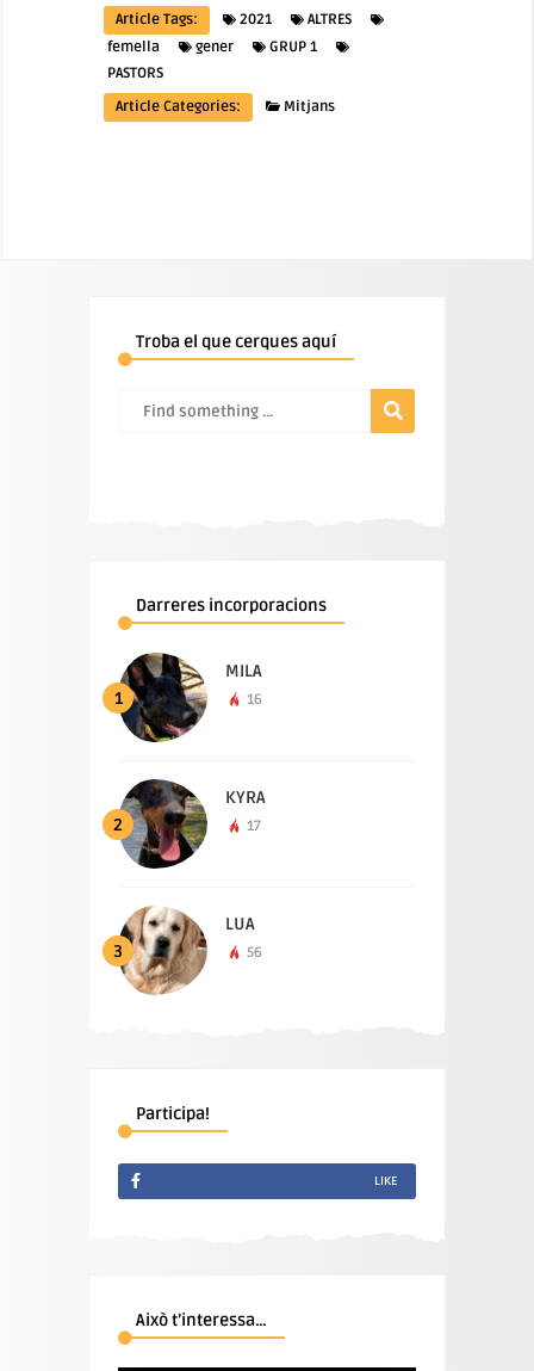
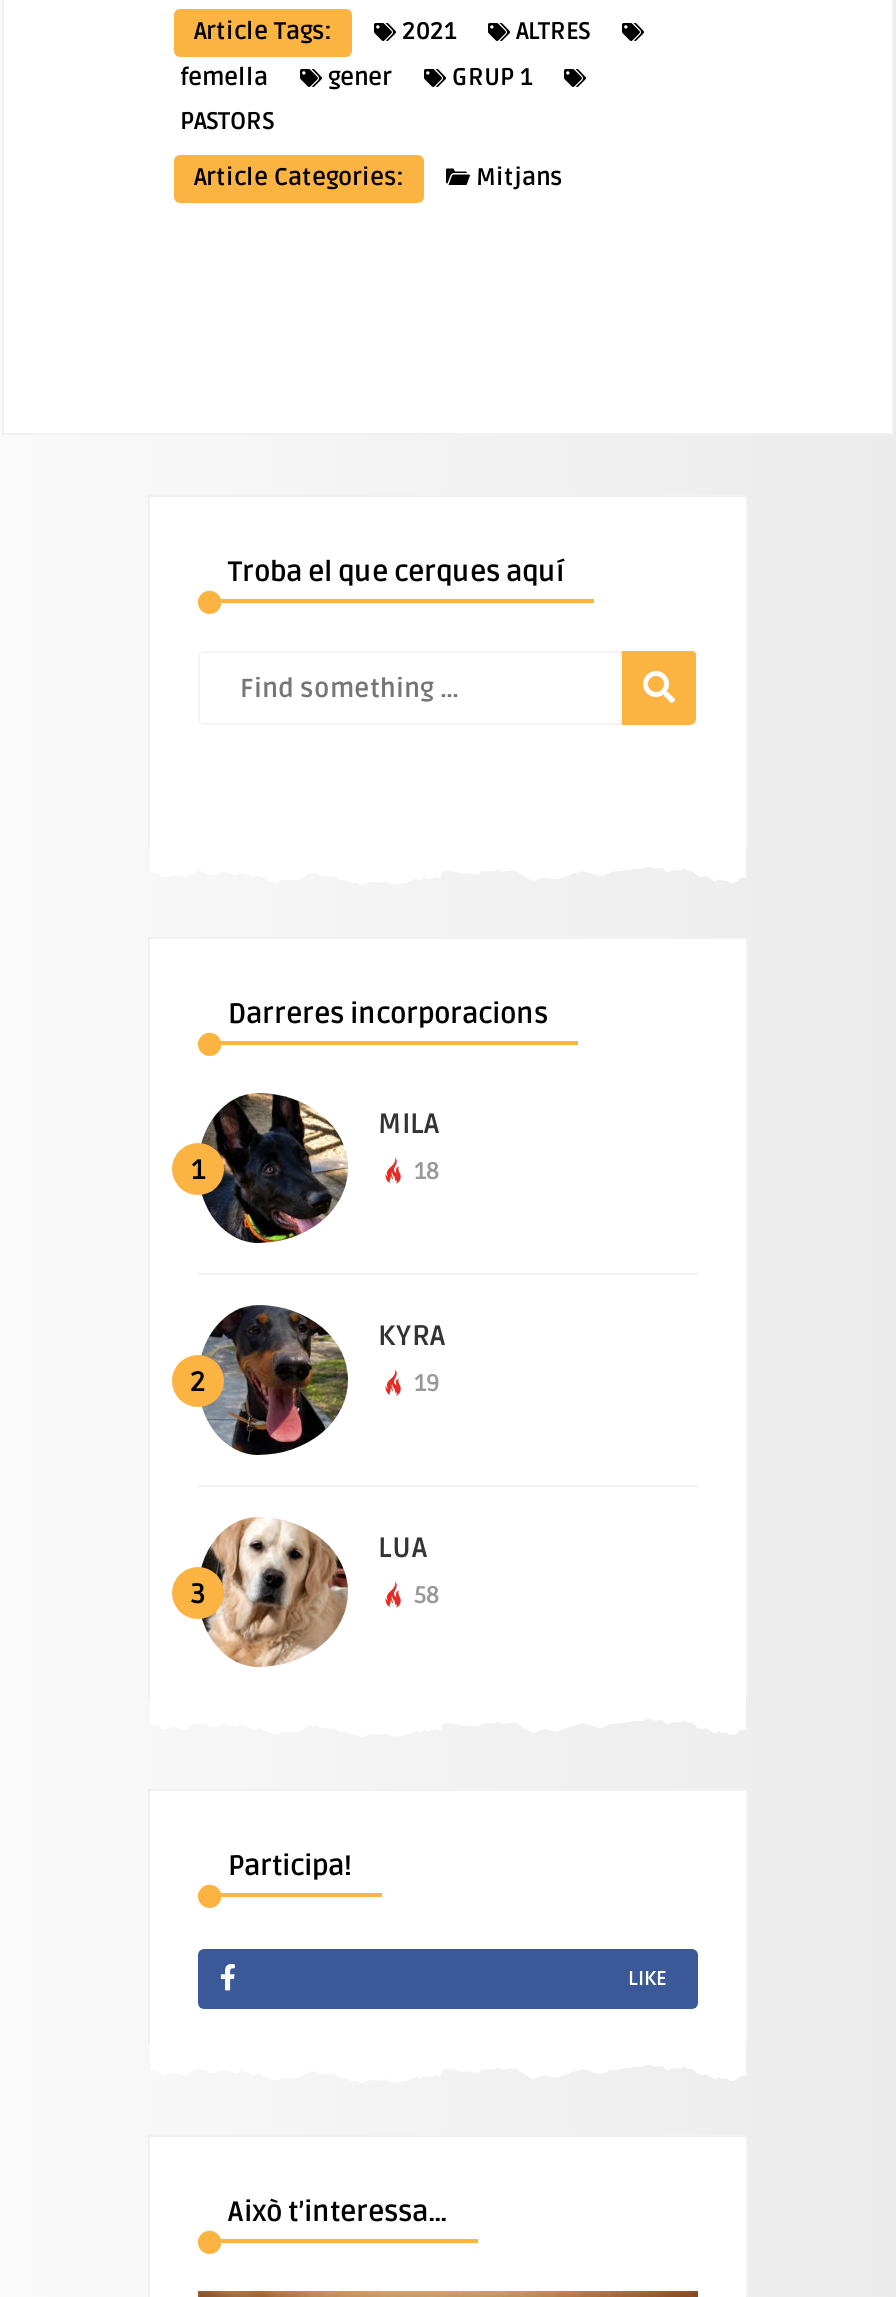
- 16
+ 18

- 17
+ 19

- 56
+ 58
